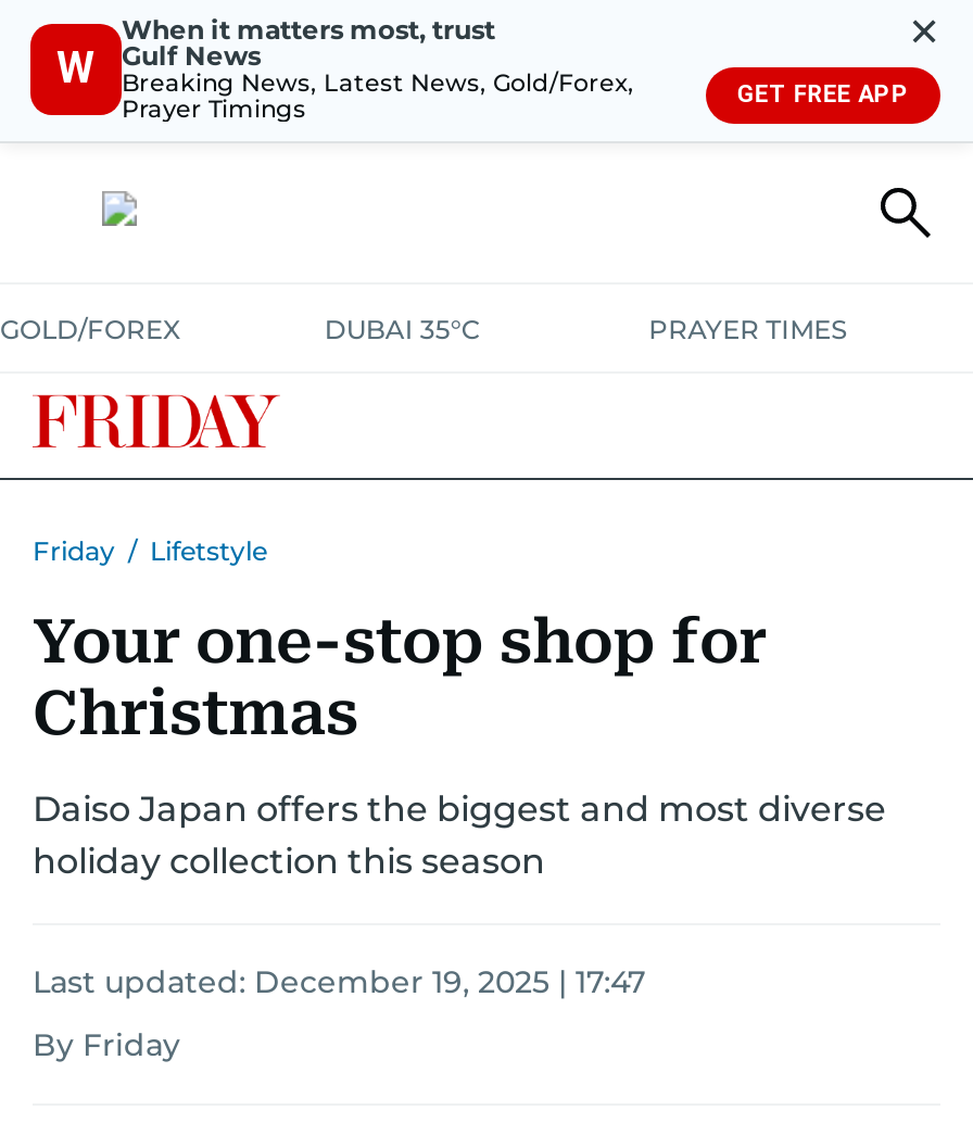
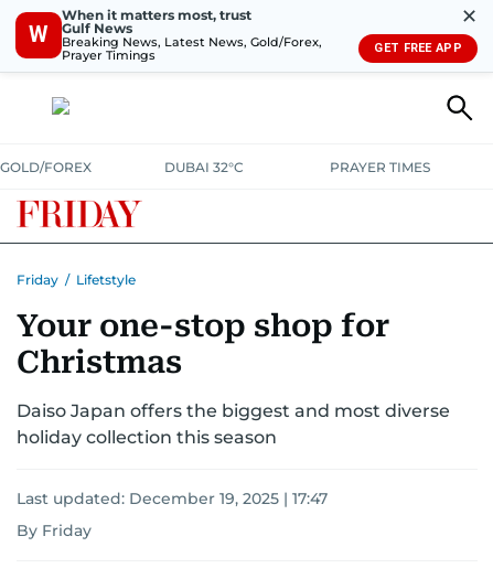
- DUBAI 35°C
+ DUBAI 32°C
